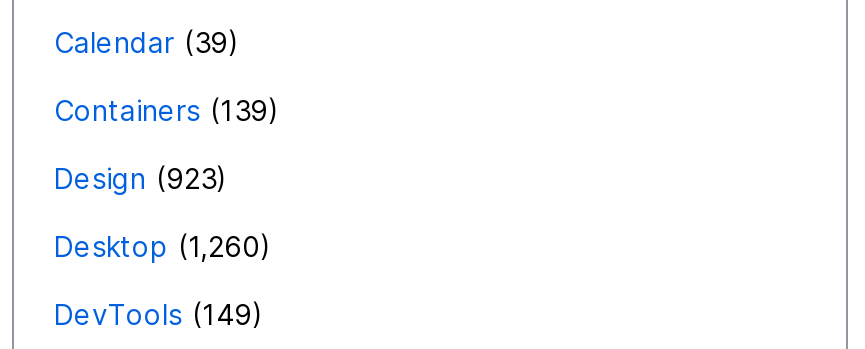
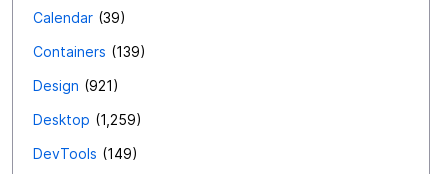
- Design 923
+ Design 921

- Desktop 1,260
+ Desktop 1,259
